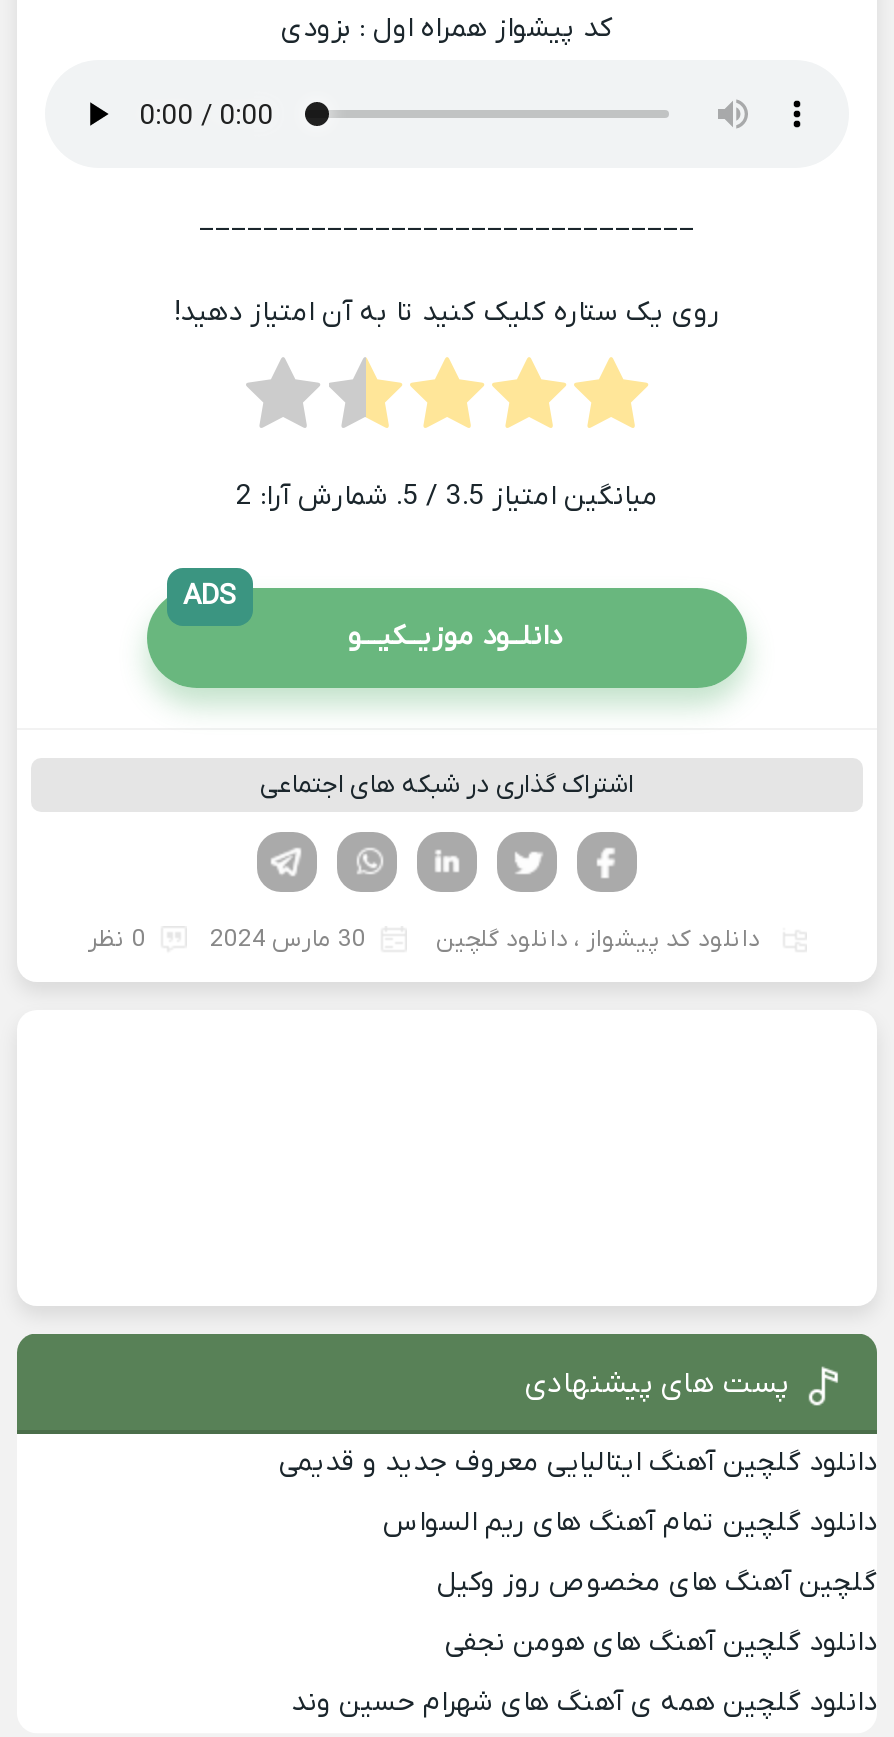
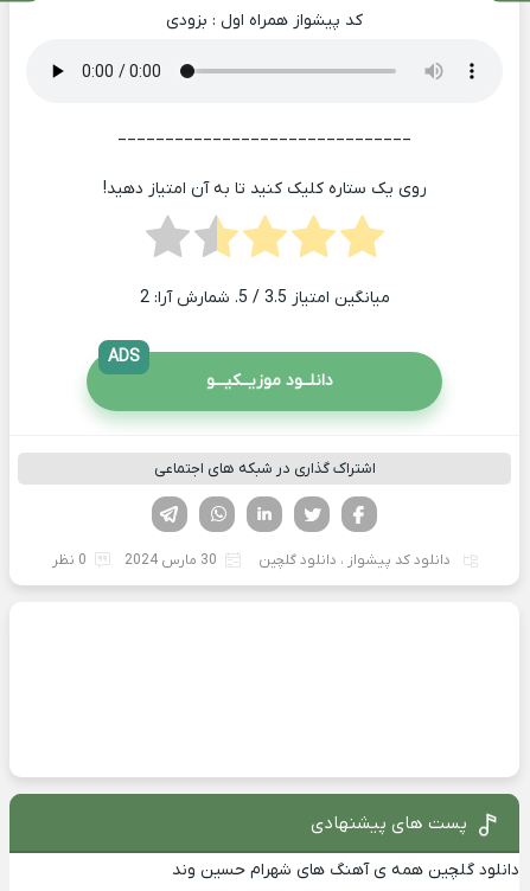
- دانلود گلچین آهنگ ایتالیایی معروف جدید و قدیمی
- دانلود گلچین تمام آهنگ های ریم السواس
- گلچین آهنگ های مخصوص روز وکیل
- دانلود گلچین آهنگ های هومن نجفی
